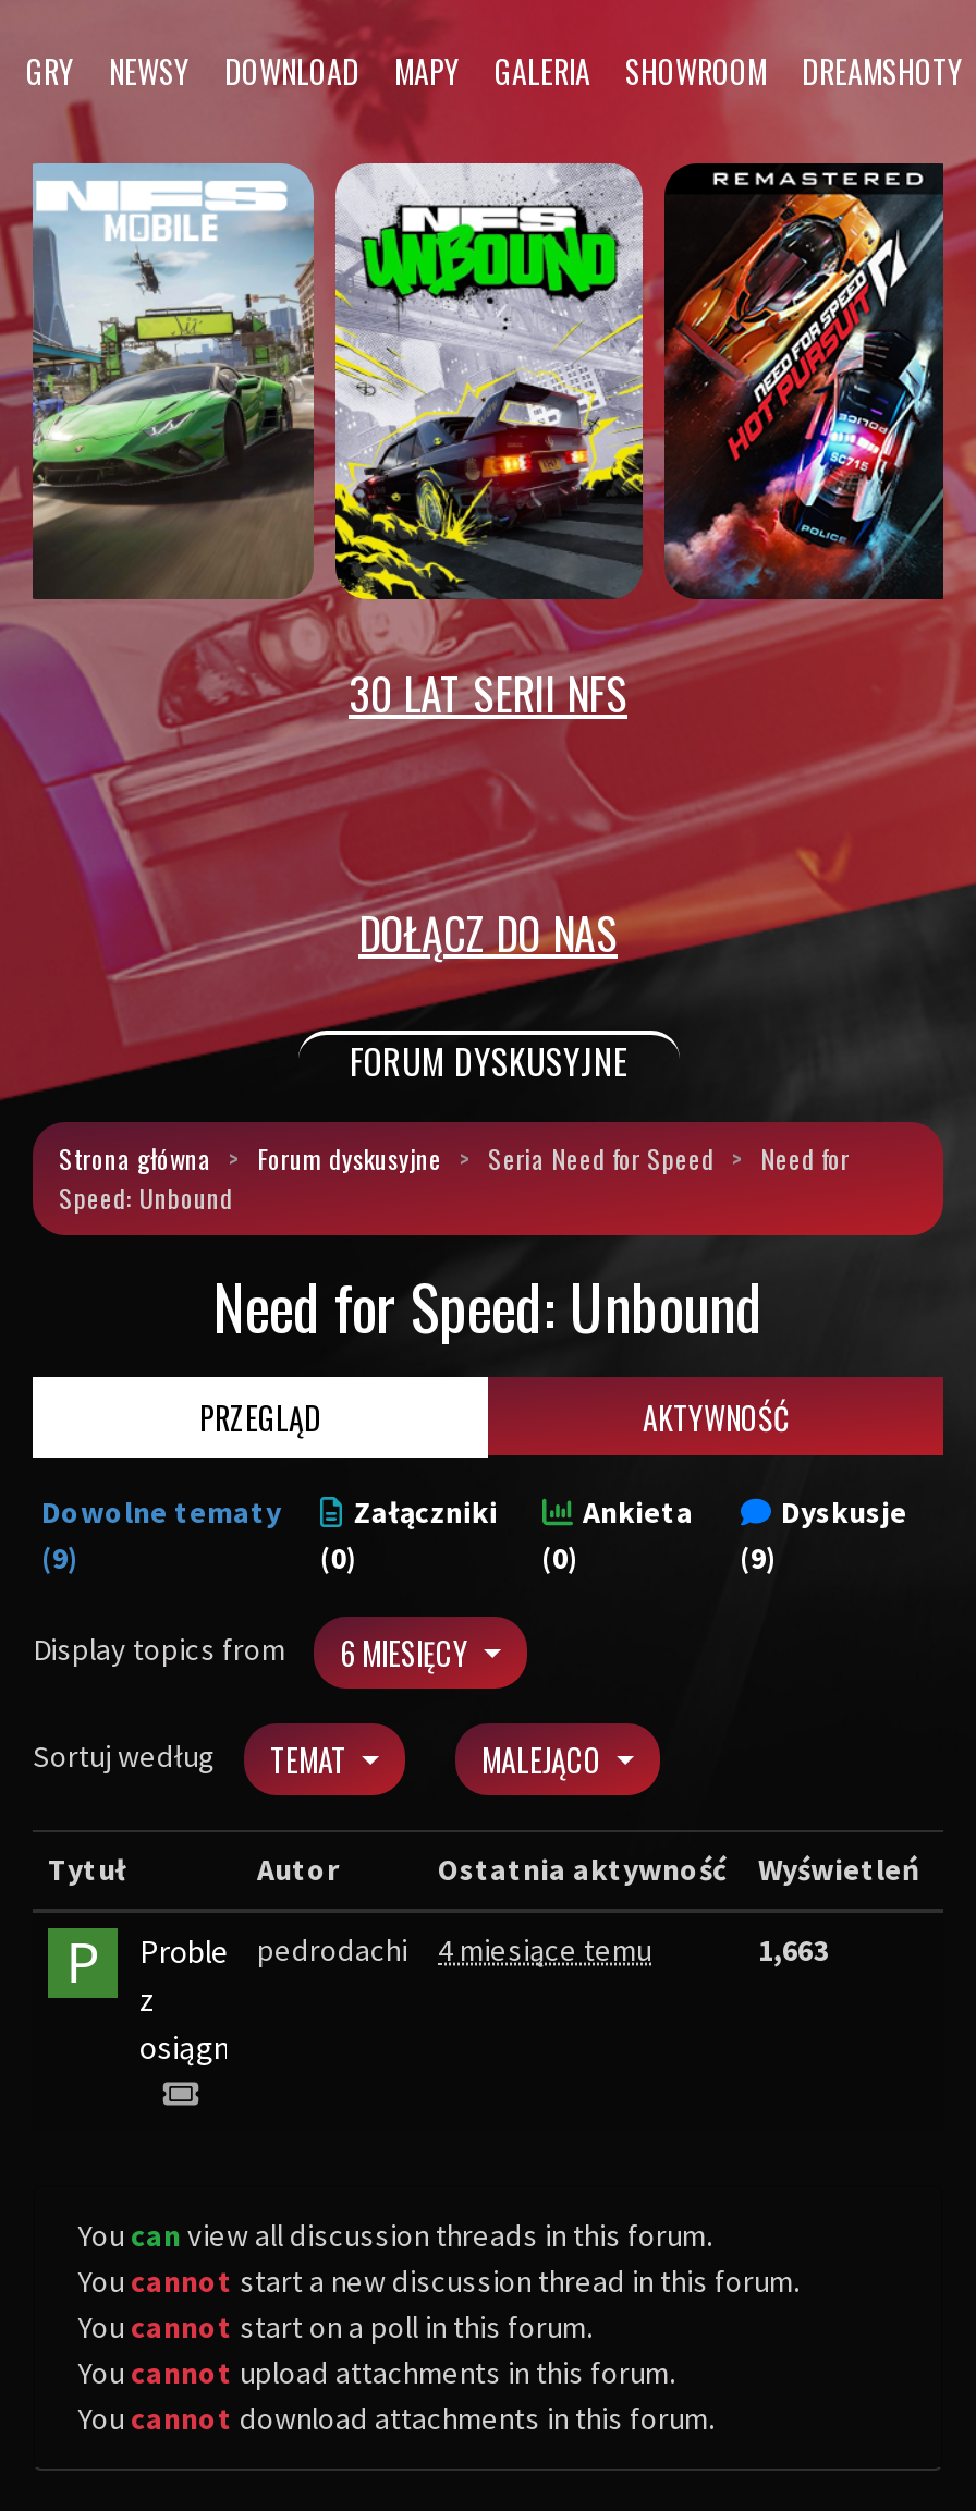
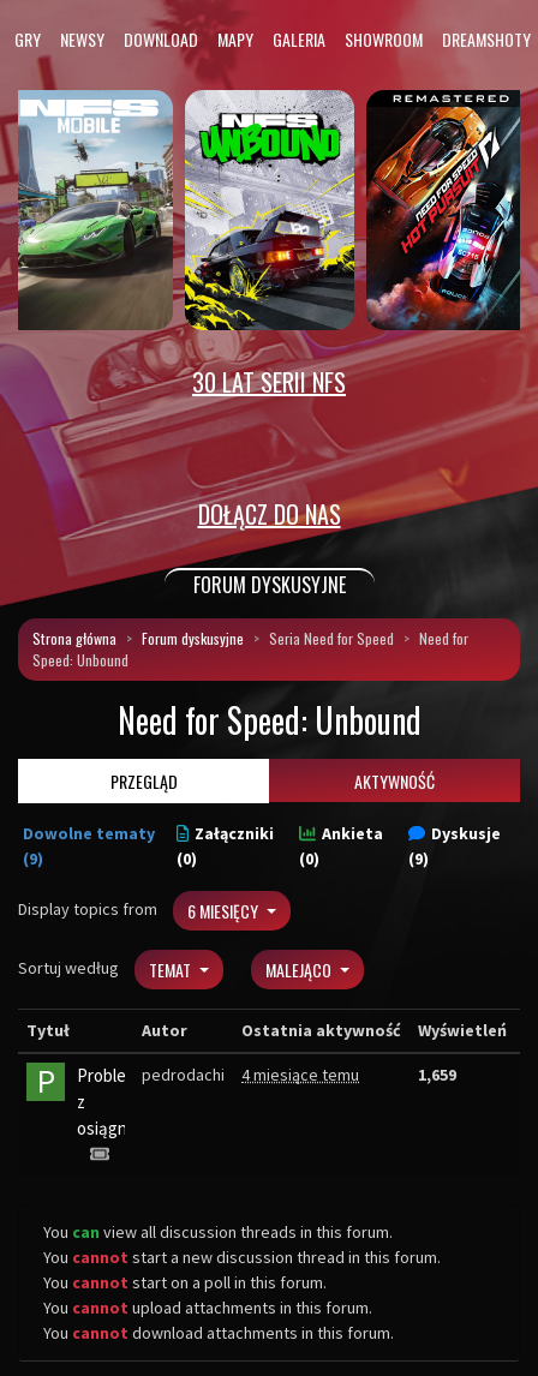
- 1,663
+ 1,659
